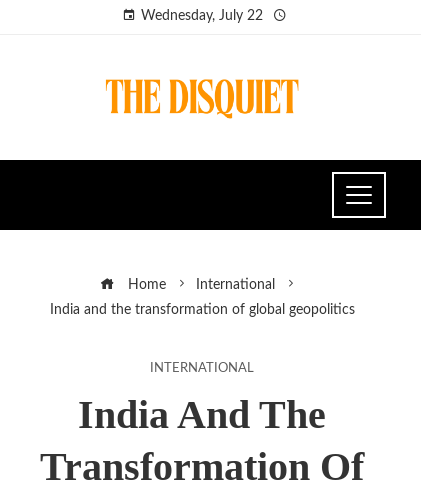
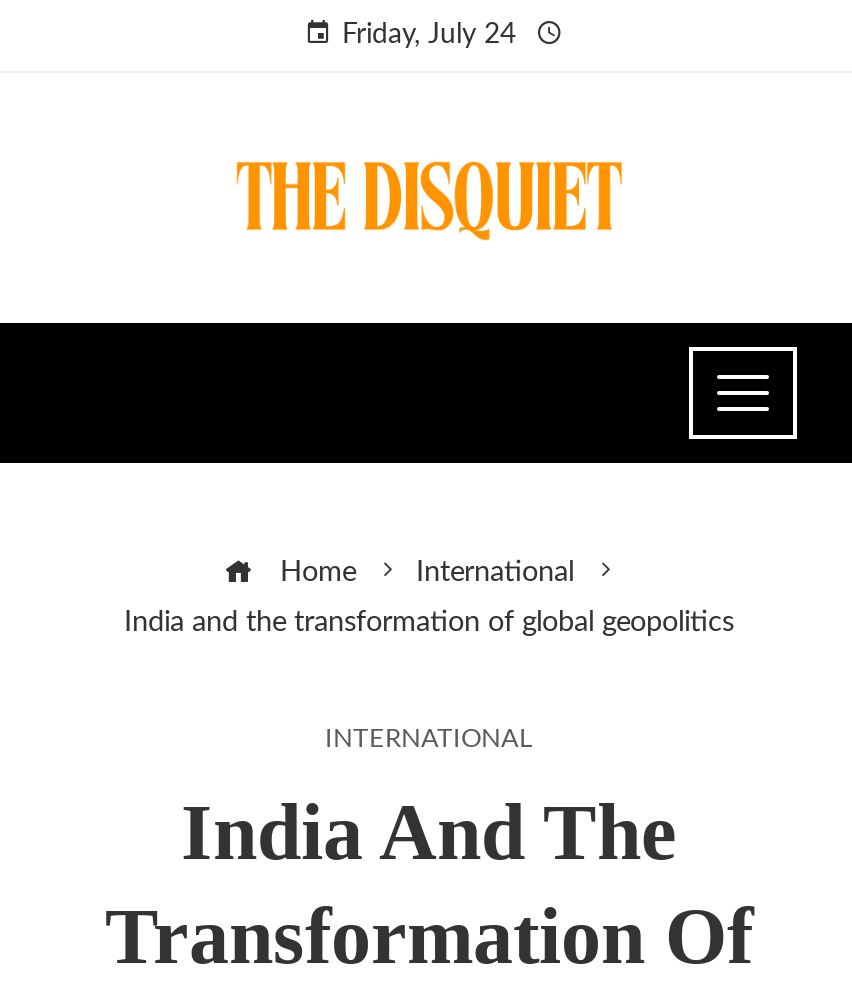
- Wednesday, July 22
+ Friday, July 24
